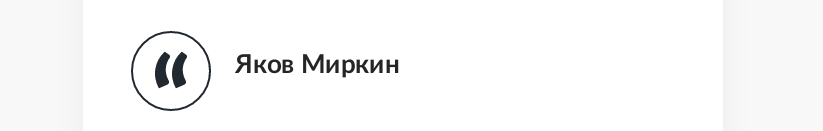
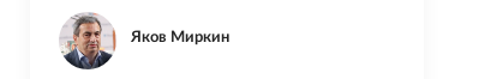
- [image]
+ [image]
